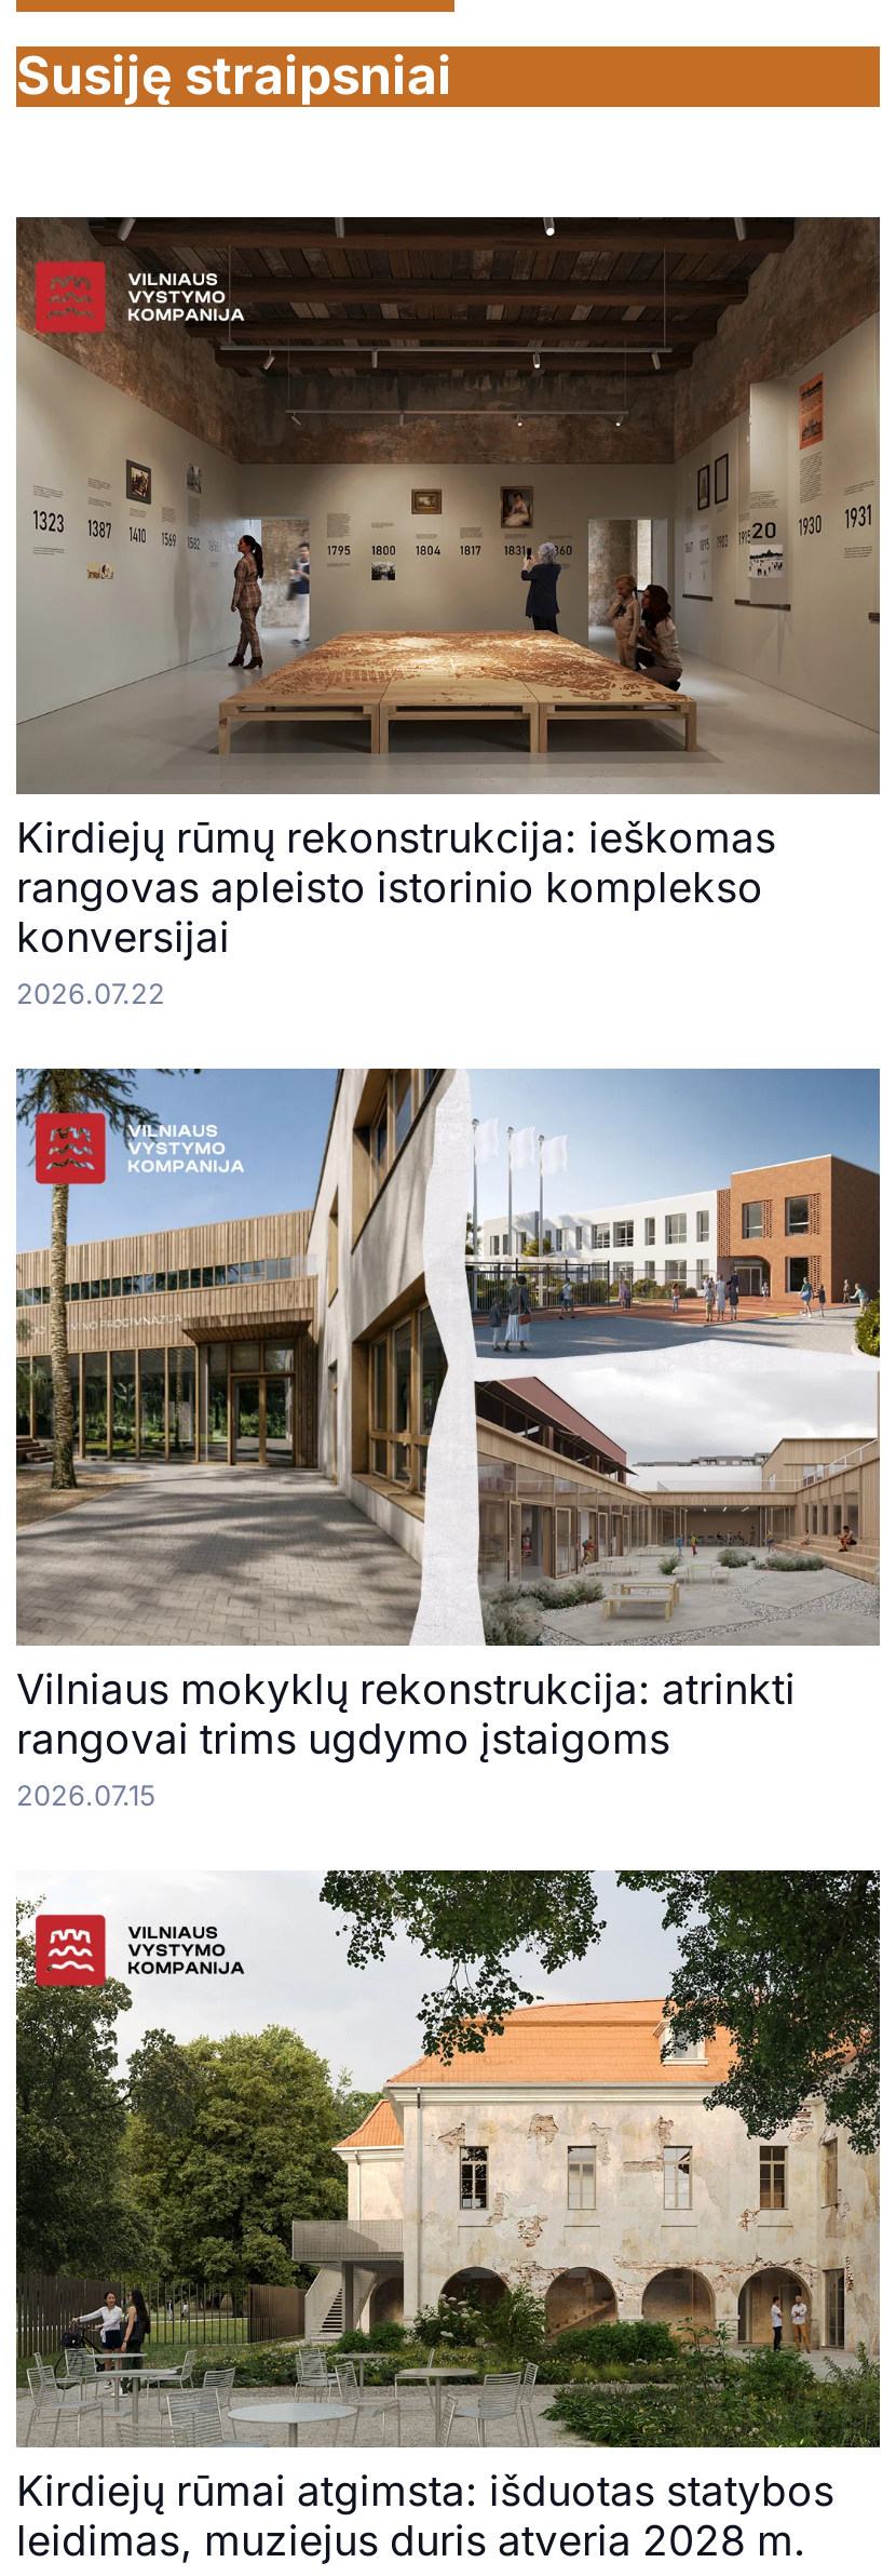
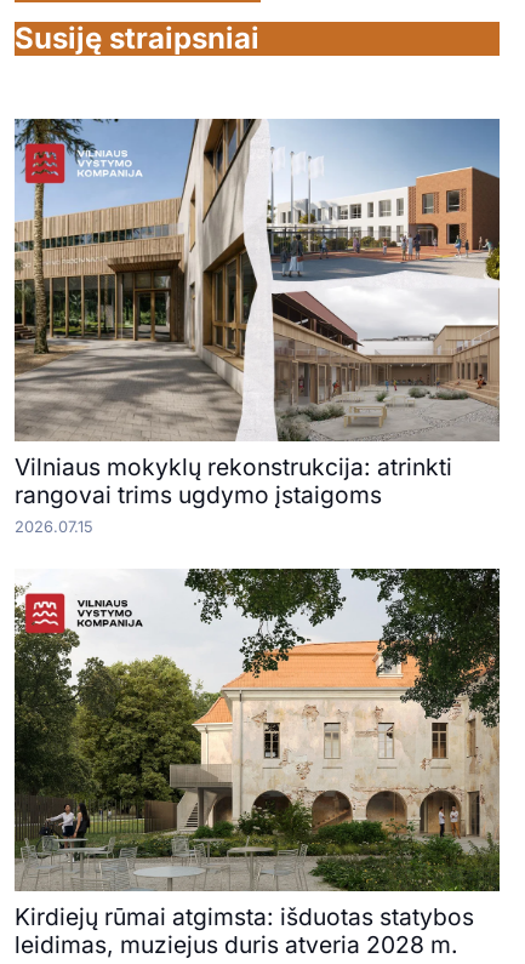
- [image]
- Kirdiejų rūmų rekonstrukcija: ieškomas
- rangovas apleisto istorinio komplekso
- konversijai
- 2026.07.22
